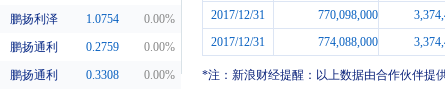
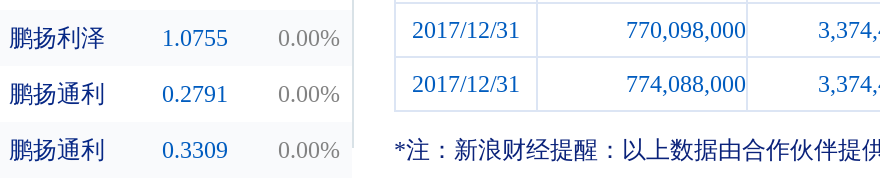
- 1.0754 0.00%
+ 1.0755 0.00%

- 0.2759 0.00%
+ 0.2791 0.00%

- 0.3308
+ 0.3309
